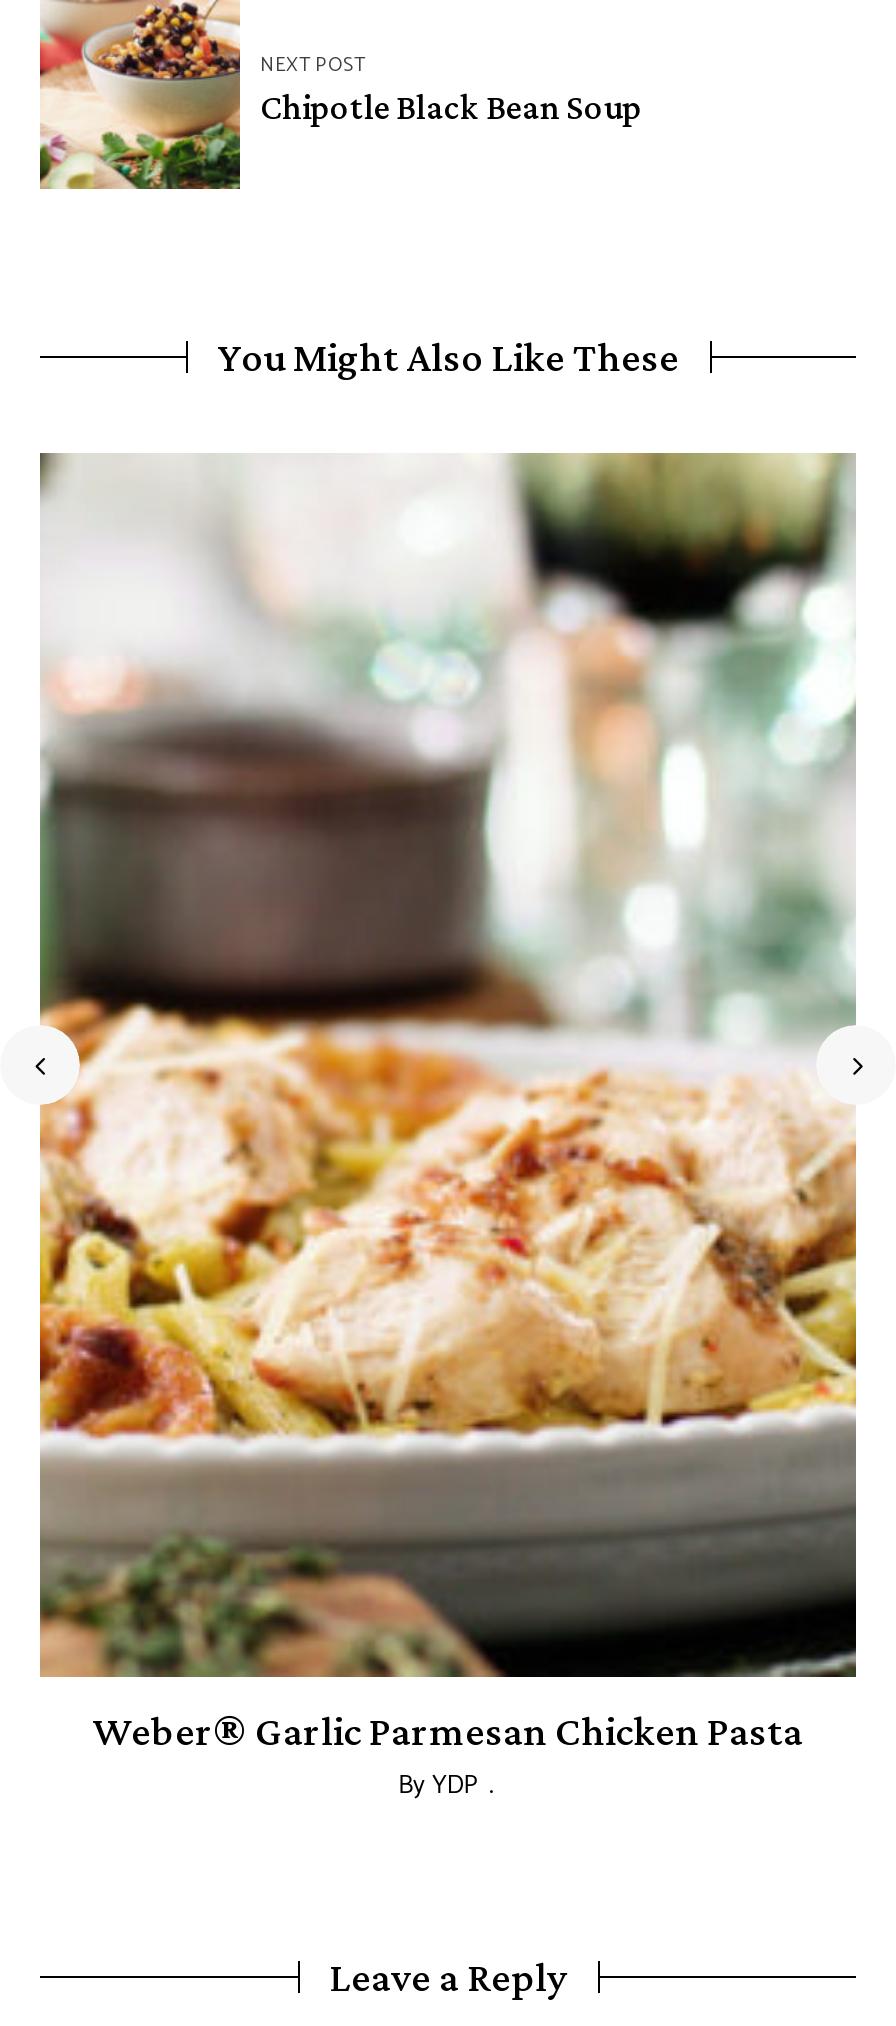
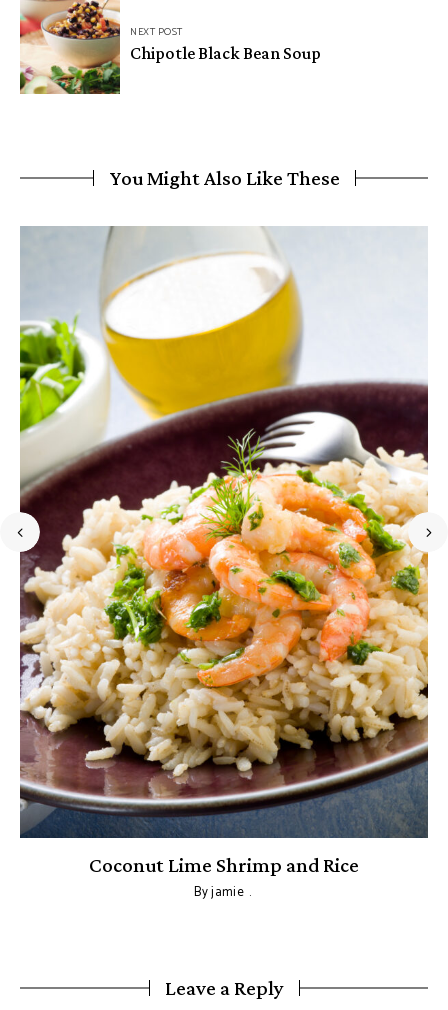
- [image]
- Weber® Garlic Parmesan Chicken Pasta
- By YDP
+ [image]
+ Coconut Lime Shrimp and Rice
+ By jamie
